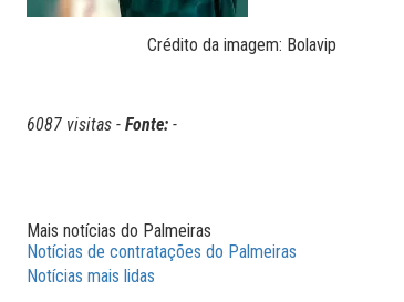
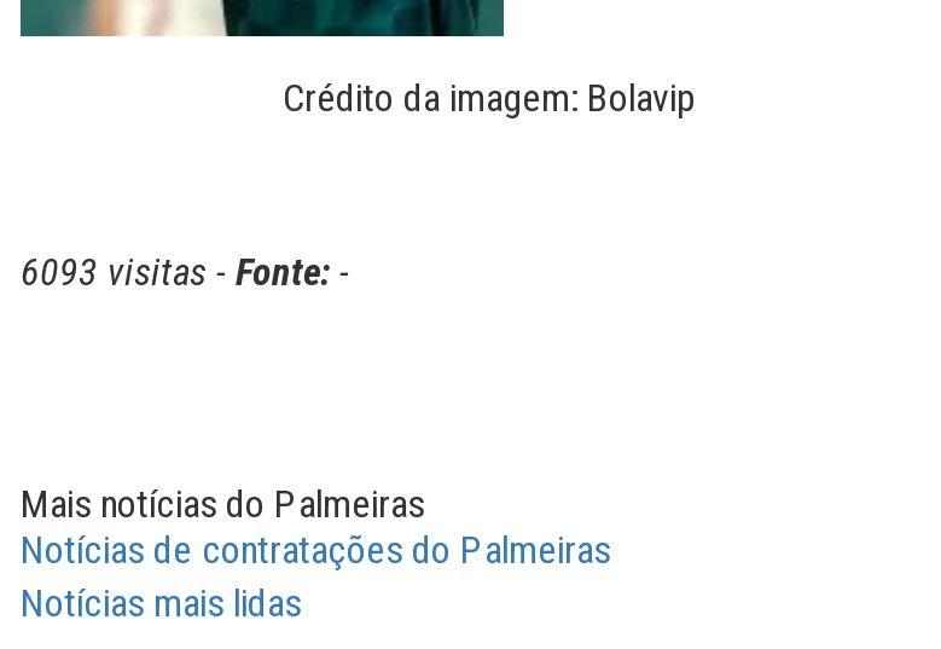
- 6087 visitas - Fonte: -
+ 6093 visitas - Fonte: -
